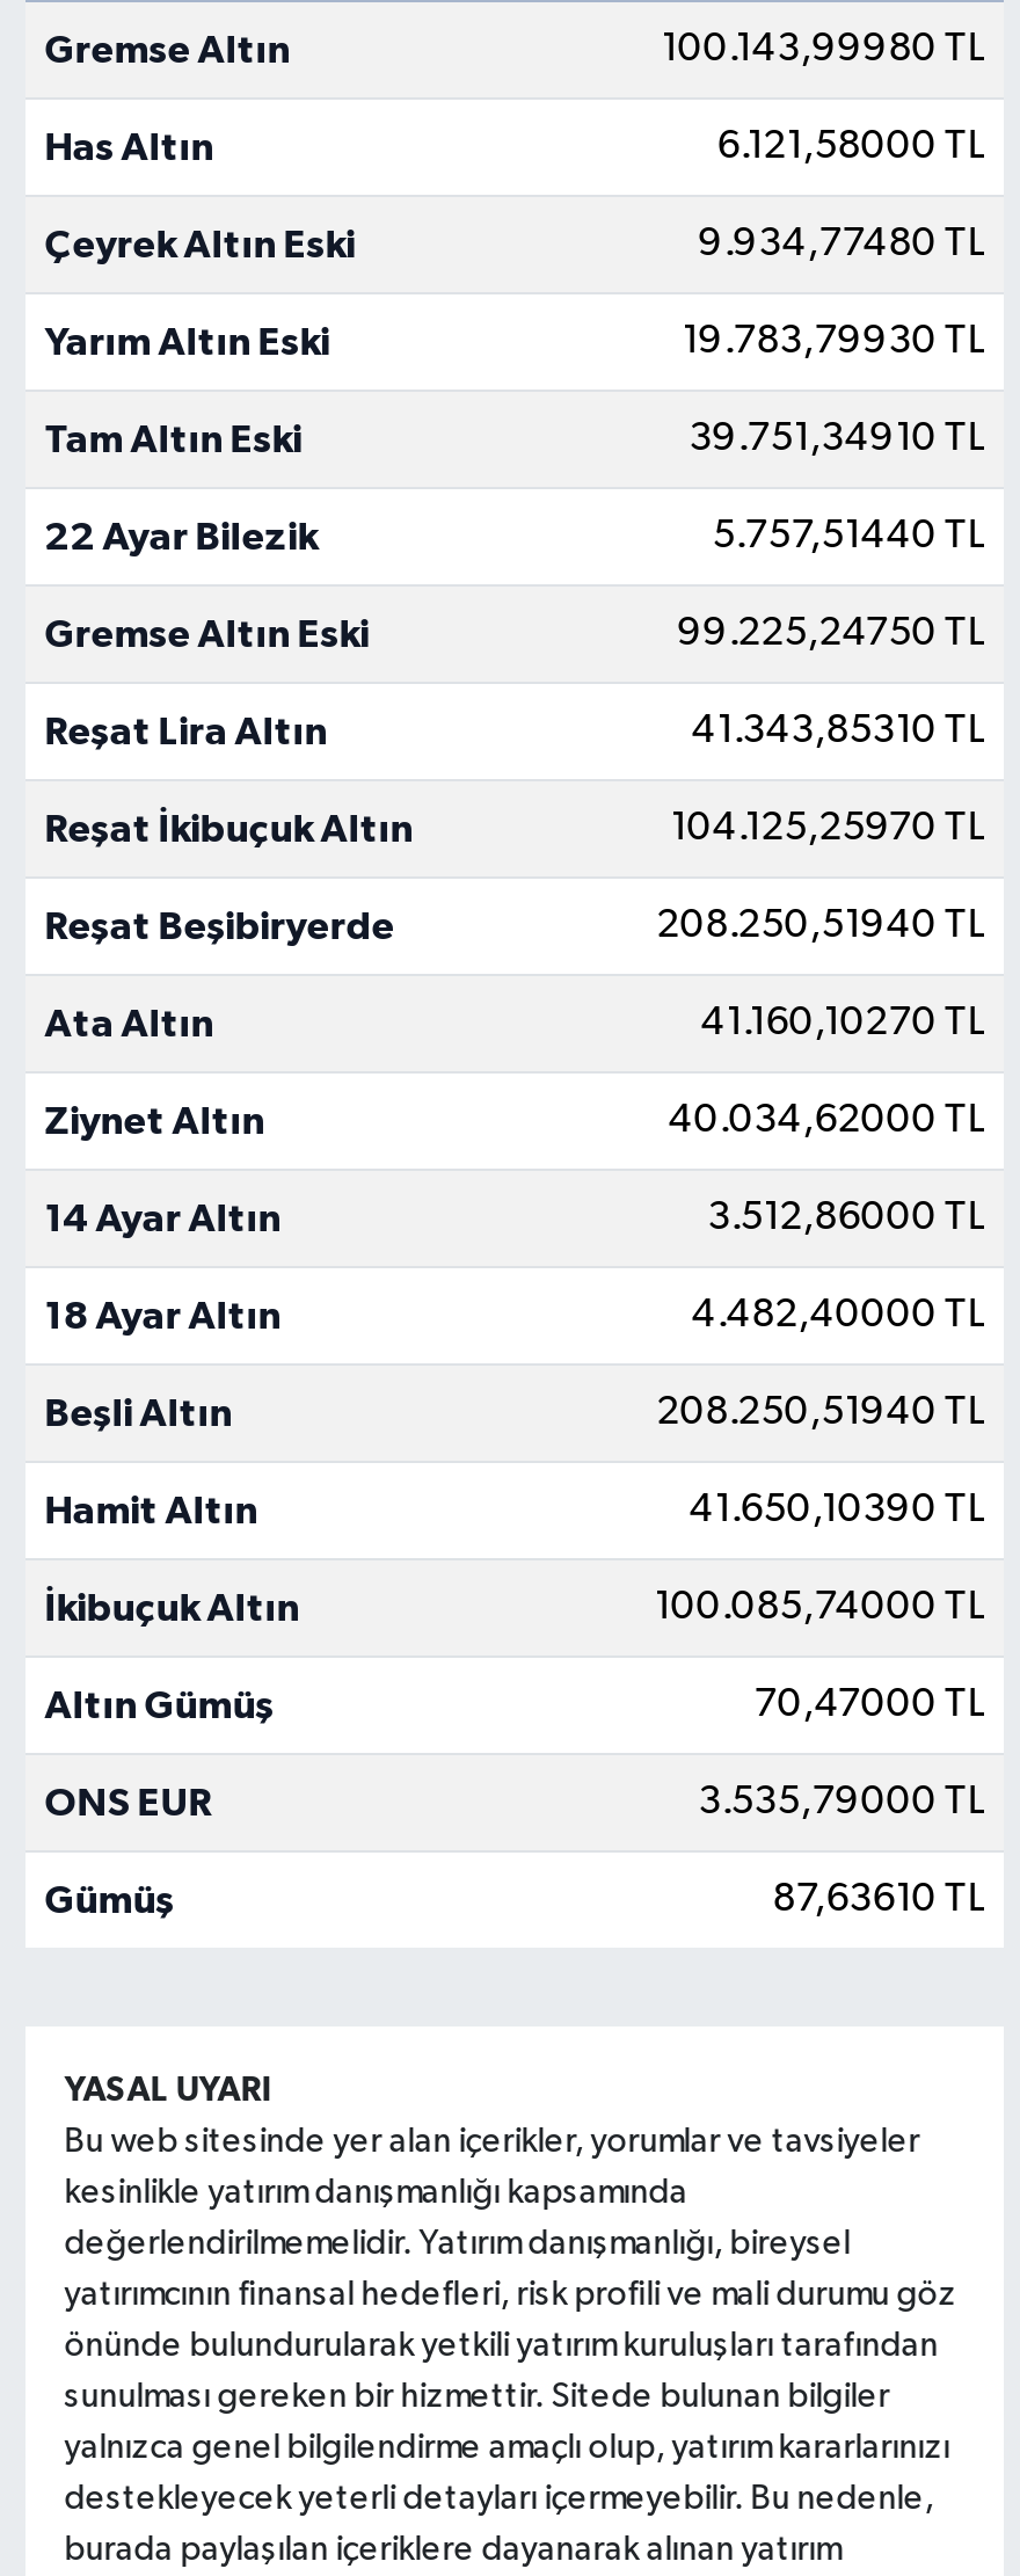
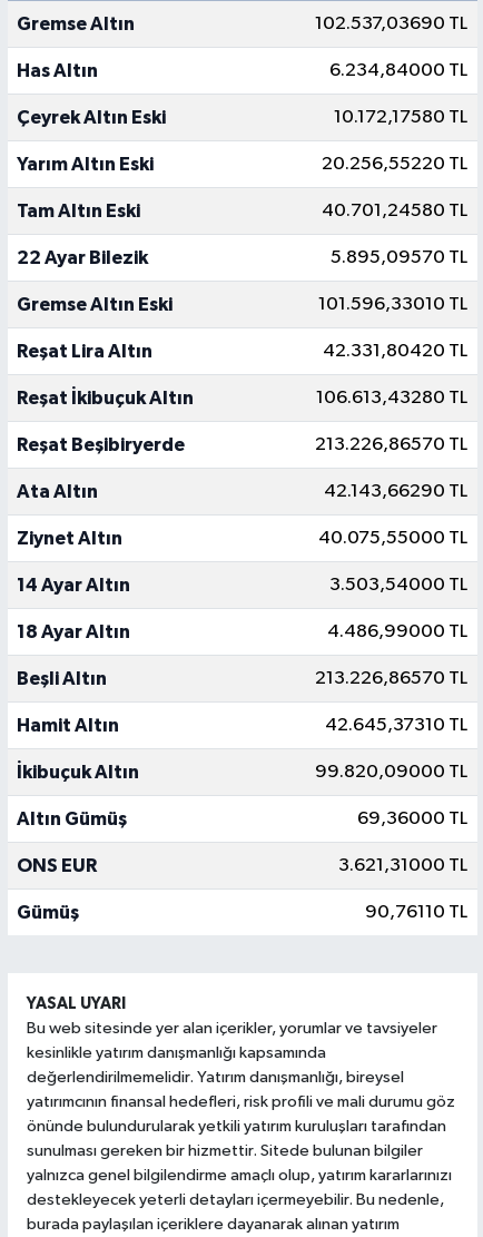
- 100.143,99980 TL
+ 102.537,03690 TL

- 6.121,58000 TL
+ 6.234,84000 TL

- 9.934,77480 TL
+ 10.172,17580 TL

- 19.783,79930 TL
+ 20.256,55220 TL

- 39.751,34910 TL
+ 40.701,24580 TL

- 5.757,51440 TL
+ 5.895,09570 TL

- 99.225,24750 TL
+ 101.596,33010 TL

- 41.343,85310 TL
+ 42.331,80420 TL

- 104.125,25970 TL
+ 106.613,43280 TL

- 208.250,51940 TL
+ 213.226,86570 TL

- 41.160,10270 TL
+ 42.143,66290 TL

- 40.034,62000 TL
+ 40.075,55000 TL

- 3.512,86000 TL
+ 3.503,54000 TL

- 4.482,40000 TL
+ 4.486,99000 TL

- 208.250,51940 TL
+ 213.226,86570 TL

- 41.650,10390 TL
+ 42.645,37310 TL

- 100.085,74000 TL
+ 99.820,09000 TL

- 70,47000 TL
+ 69,36000 TL

- 3.535,79000 TL
+ 3.621,31000 TL

- 87,63610 TL
+ 90,76110 TL
